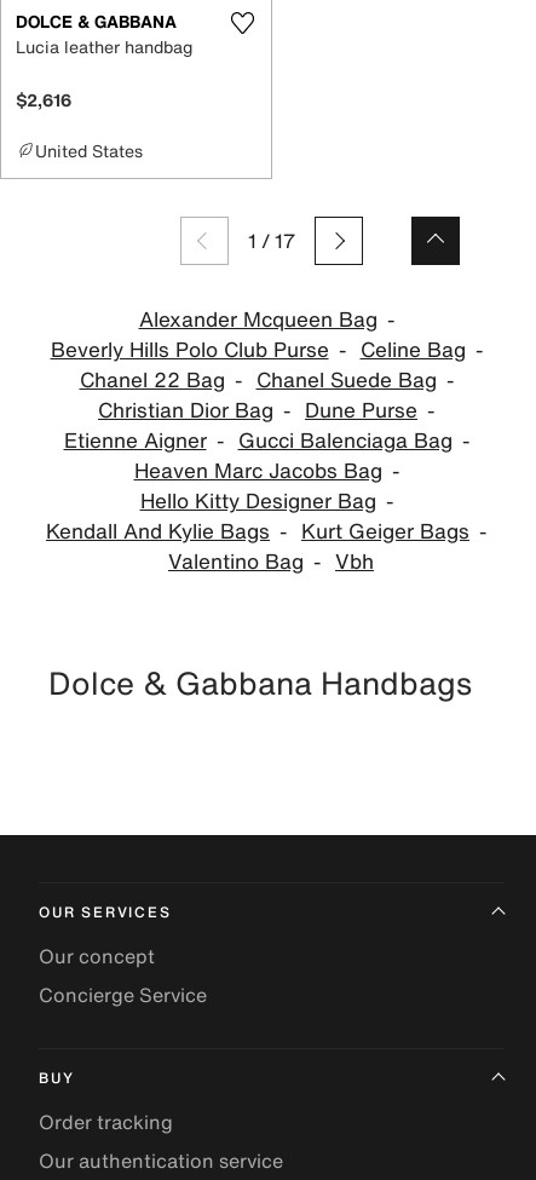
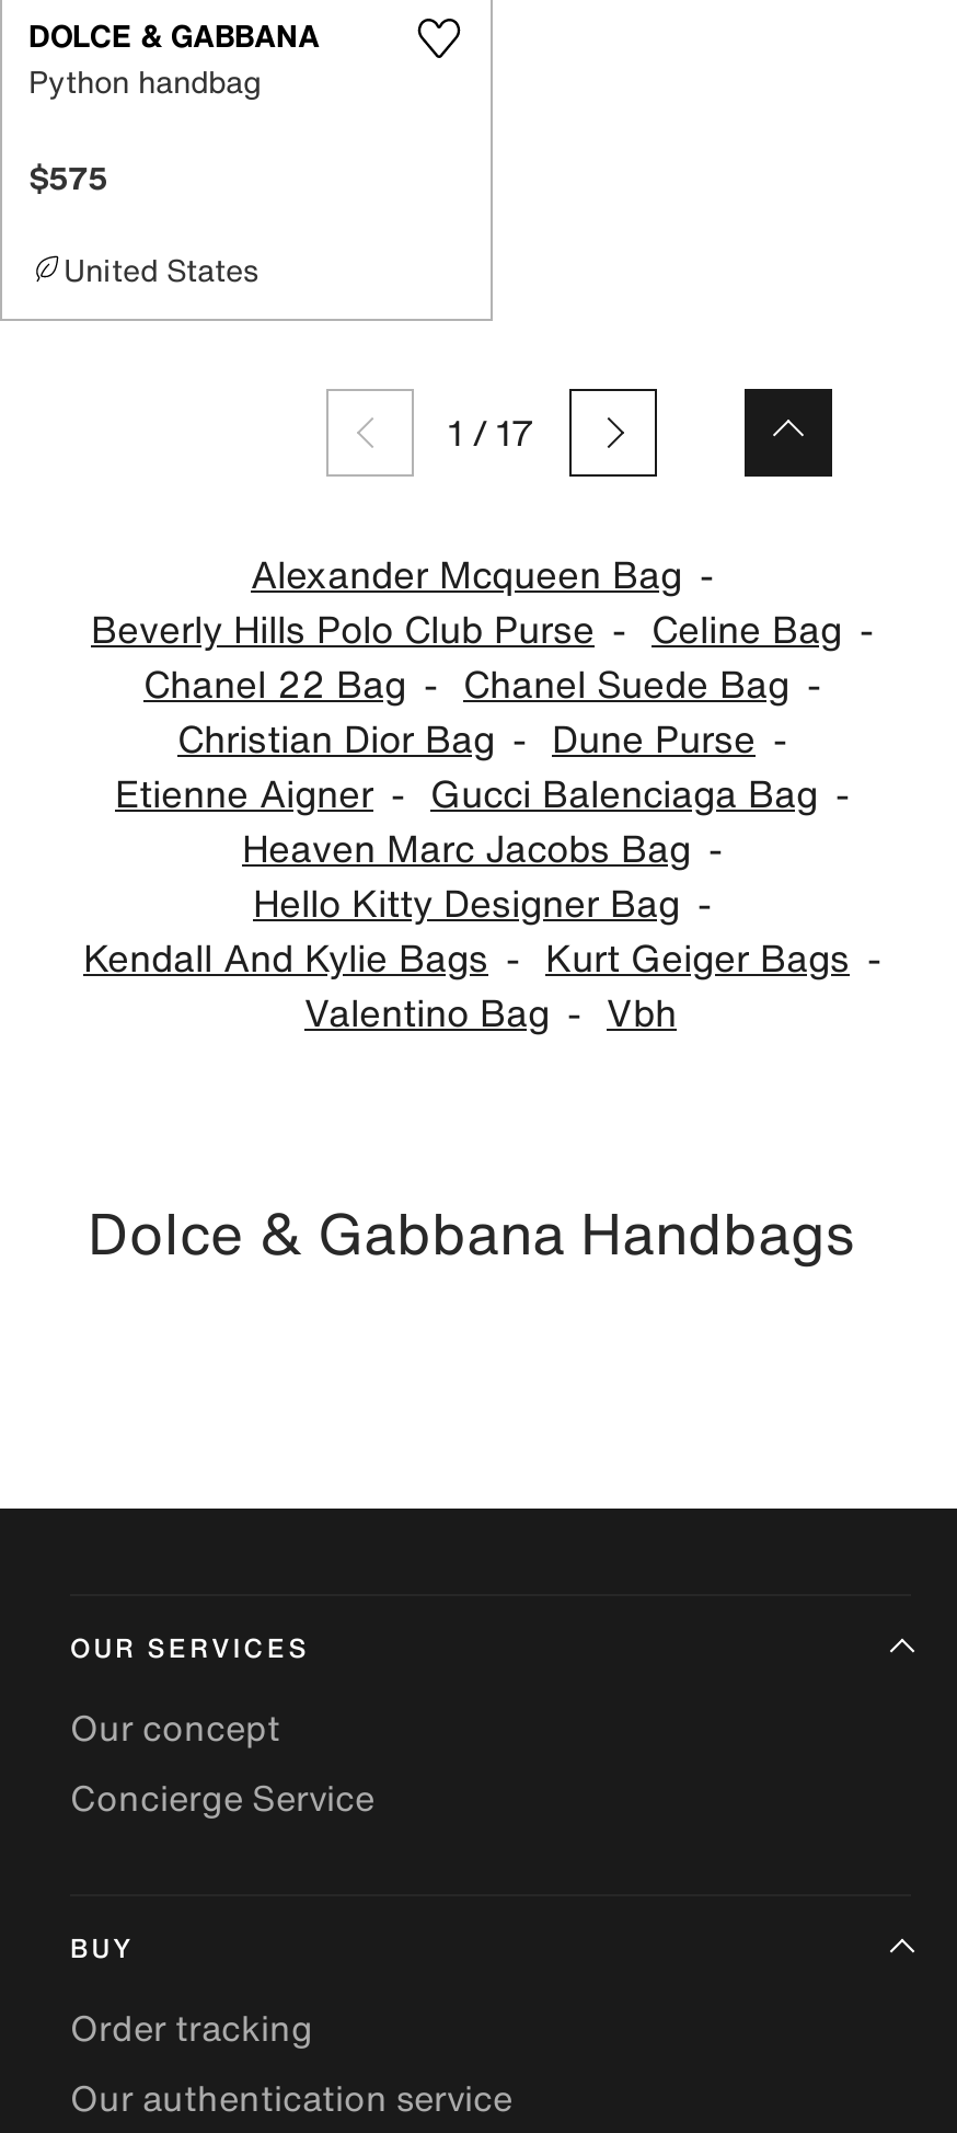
- Lucia leather handbag
+ Python handbag

- $2,616
+ $575
